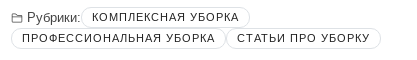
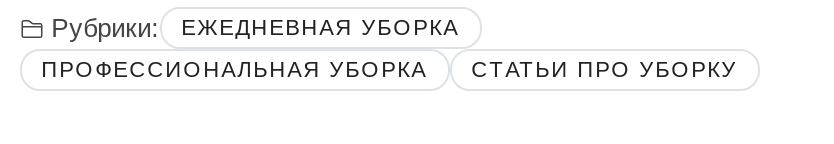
- КОМПЛЕКСНАЯ УБОРКА
+ ЕЖЕДНЕВНАЯ УБОРКА
